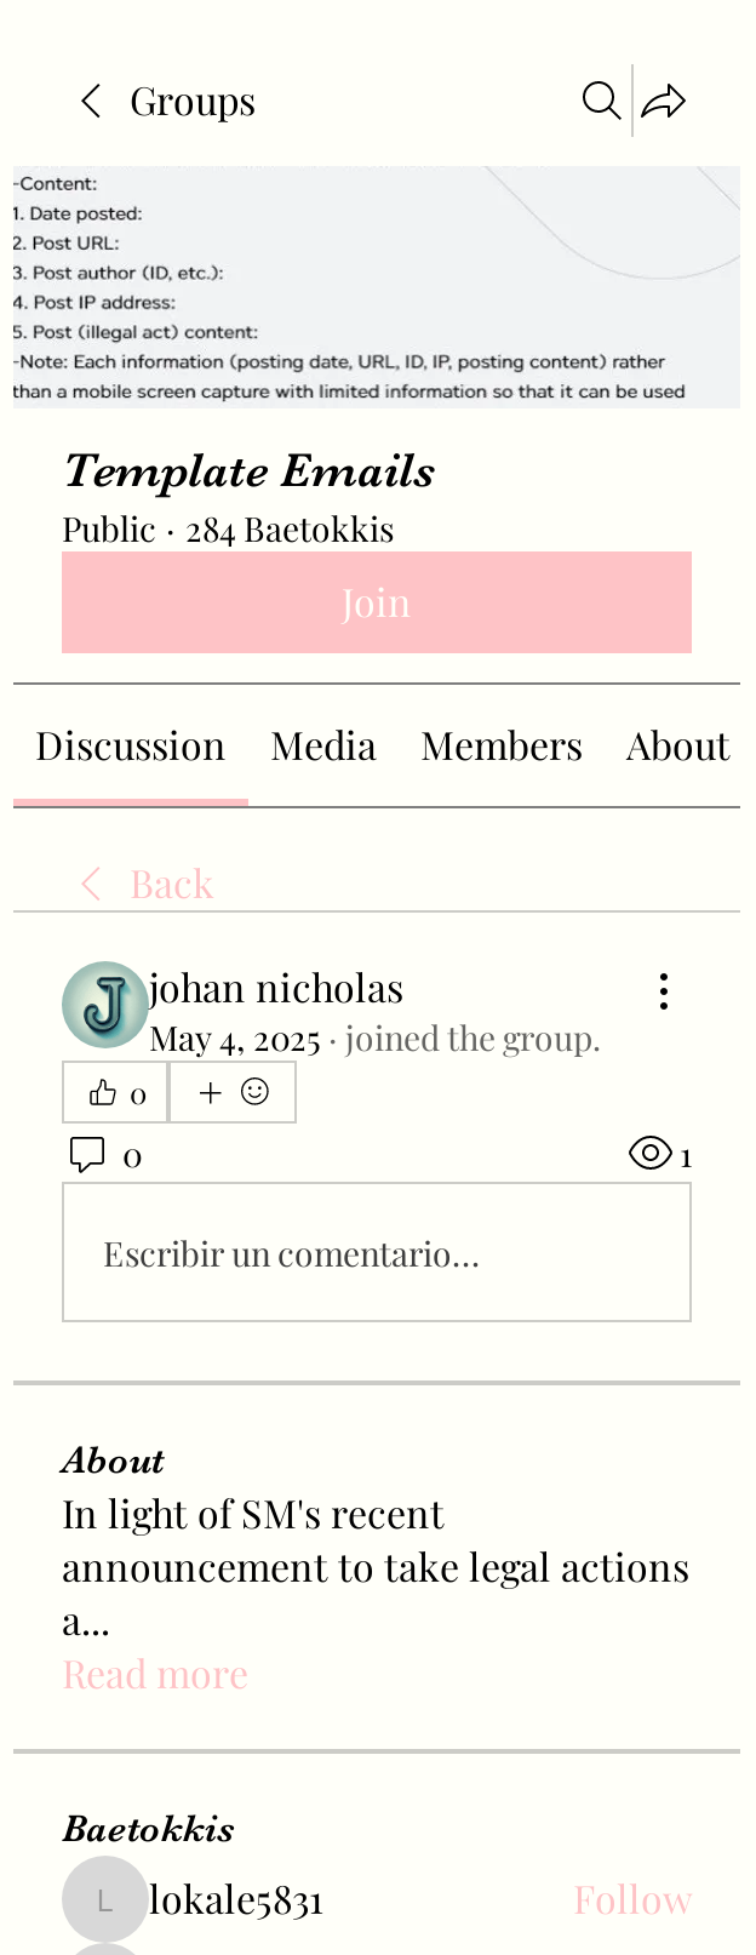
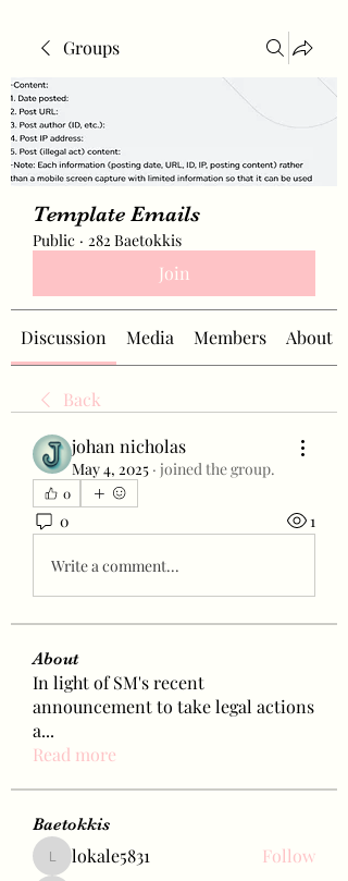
- Public · 284 Baetokkis
+ Public · 282 Baetokkis

- Escribir un comentario...
+ Write a comment...
